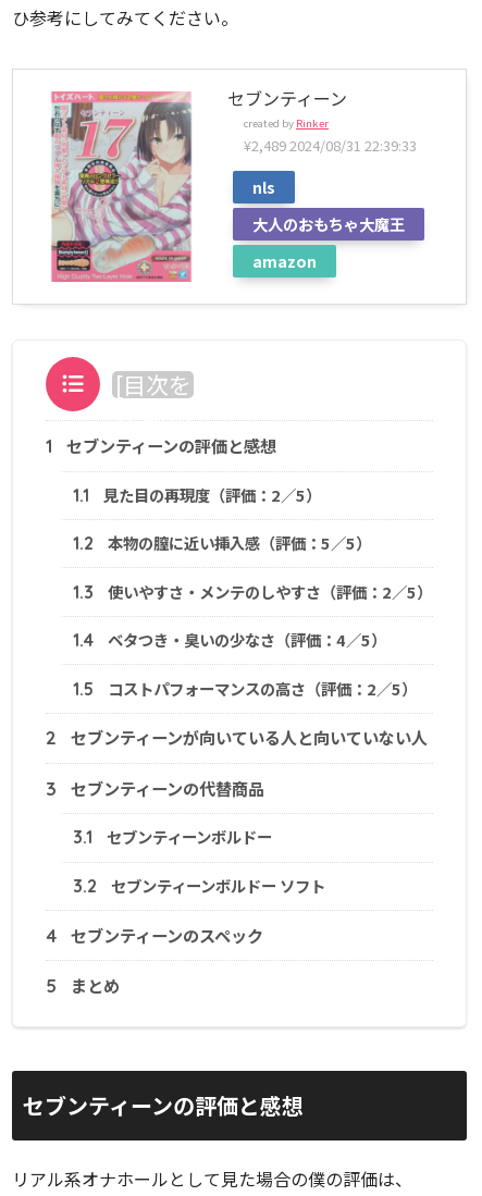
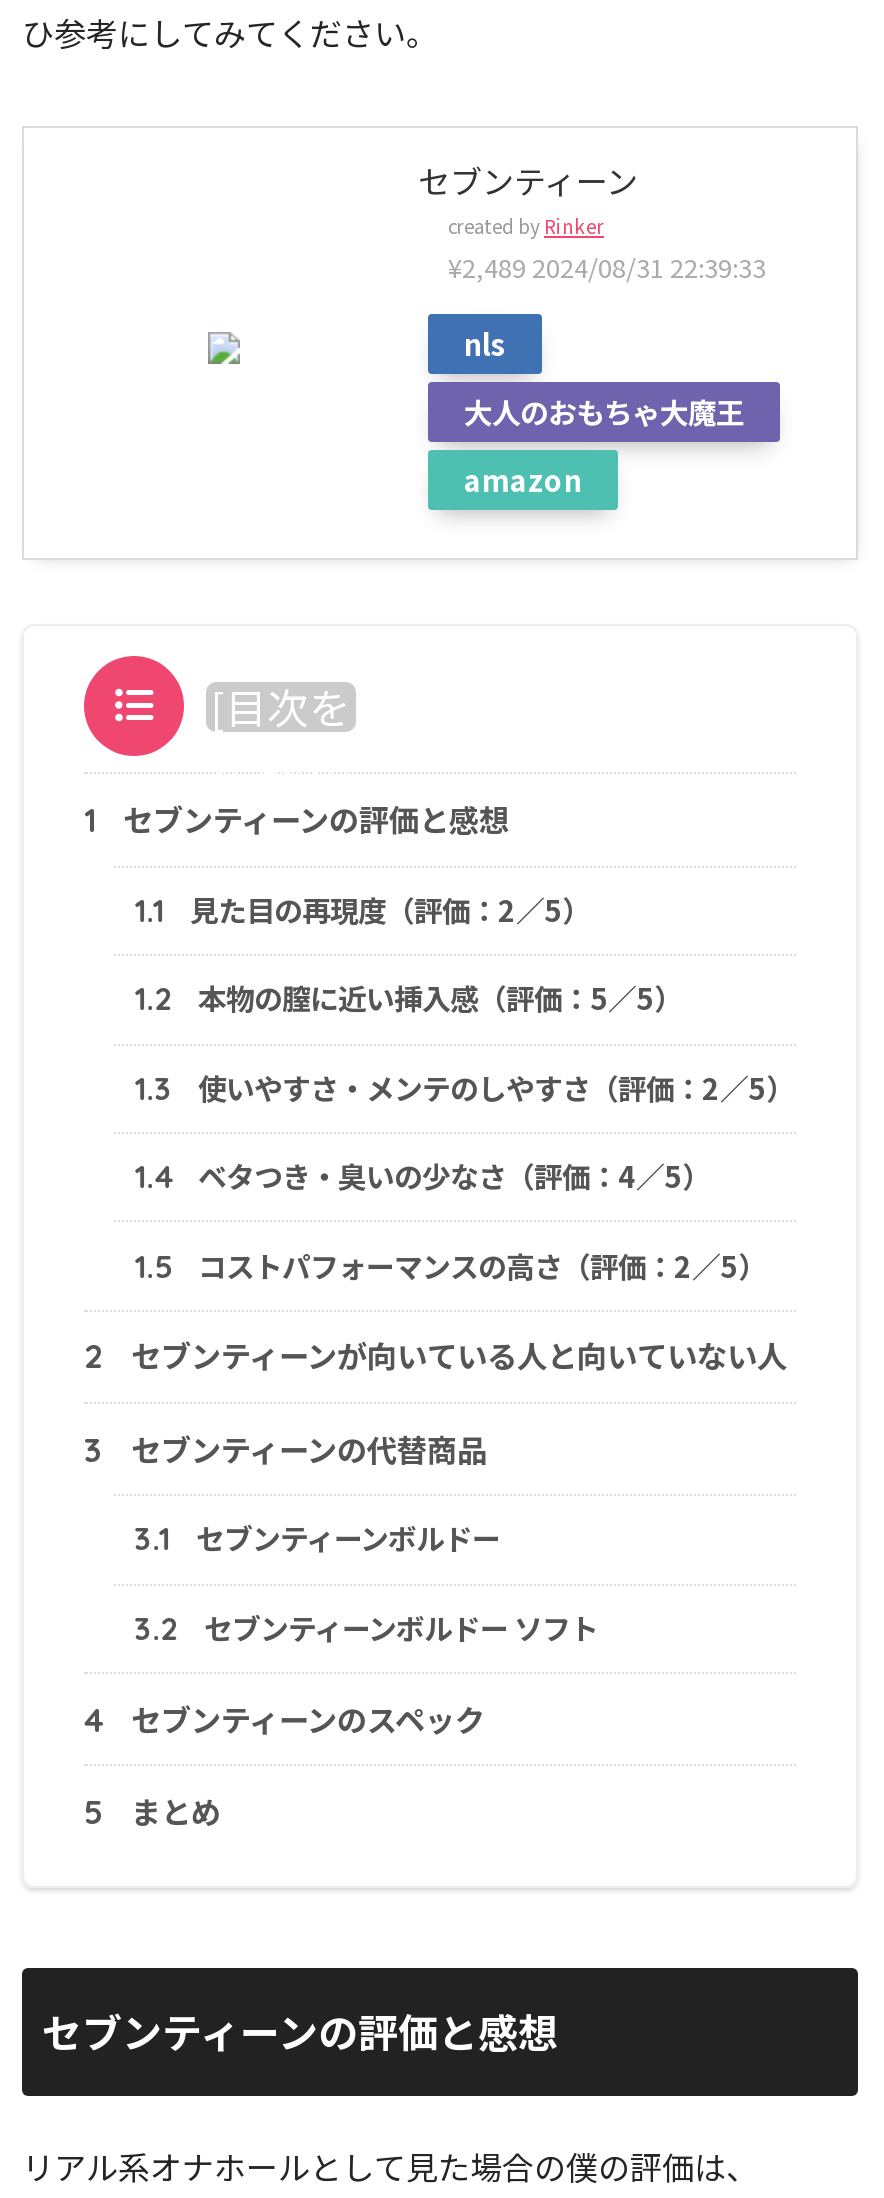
- [image]
